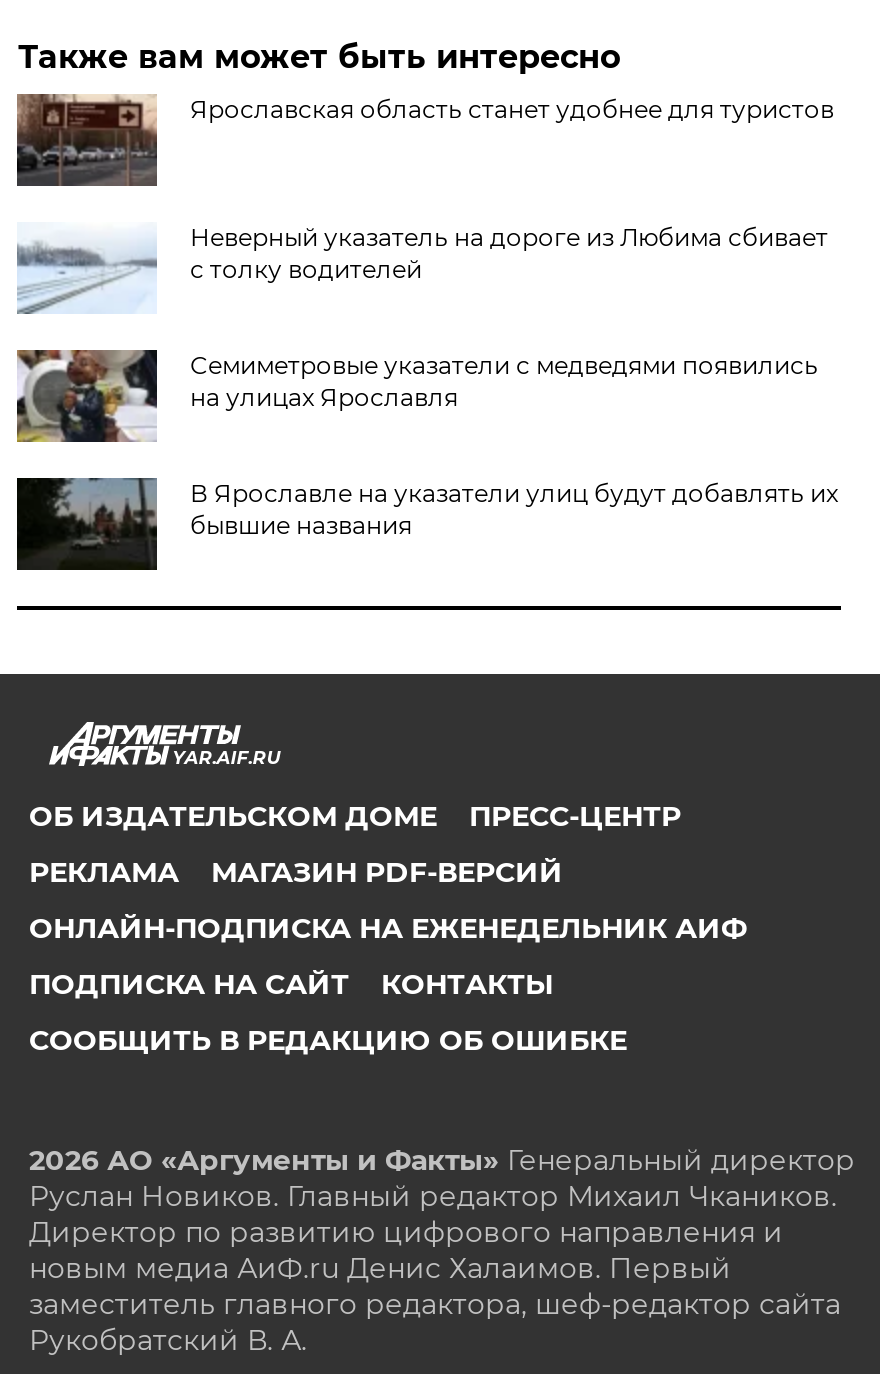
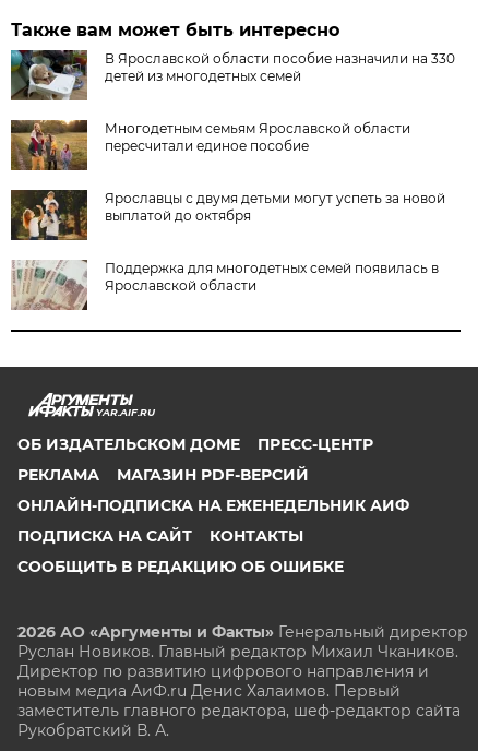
- [image]
- Ярославская область станет удобнее для туристов
+ [image]
+ В Ярославской области пособие назначили на 330
+ детей из многодетных семей

- [image]
- Неверный указатель на дороге из Любима сбивает
- с толку водителей
+ [image]
+ Многодетным семьям Ярославской области
+ пересчитали единое пособие

- [image]
- Семиметровые указатели с медведями появились
- на улицах Ярославля
+ [image]
+ Ярославцы с двумя детьми могут успеть за новой
+ выплатой до октября

- [image]
- В Ярославле на указатели улиц будут добавлять их
- бывшие названия
+ [image]
+ Поддержка для многодетных семей появилась в
+ Ярославской области
